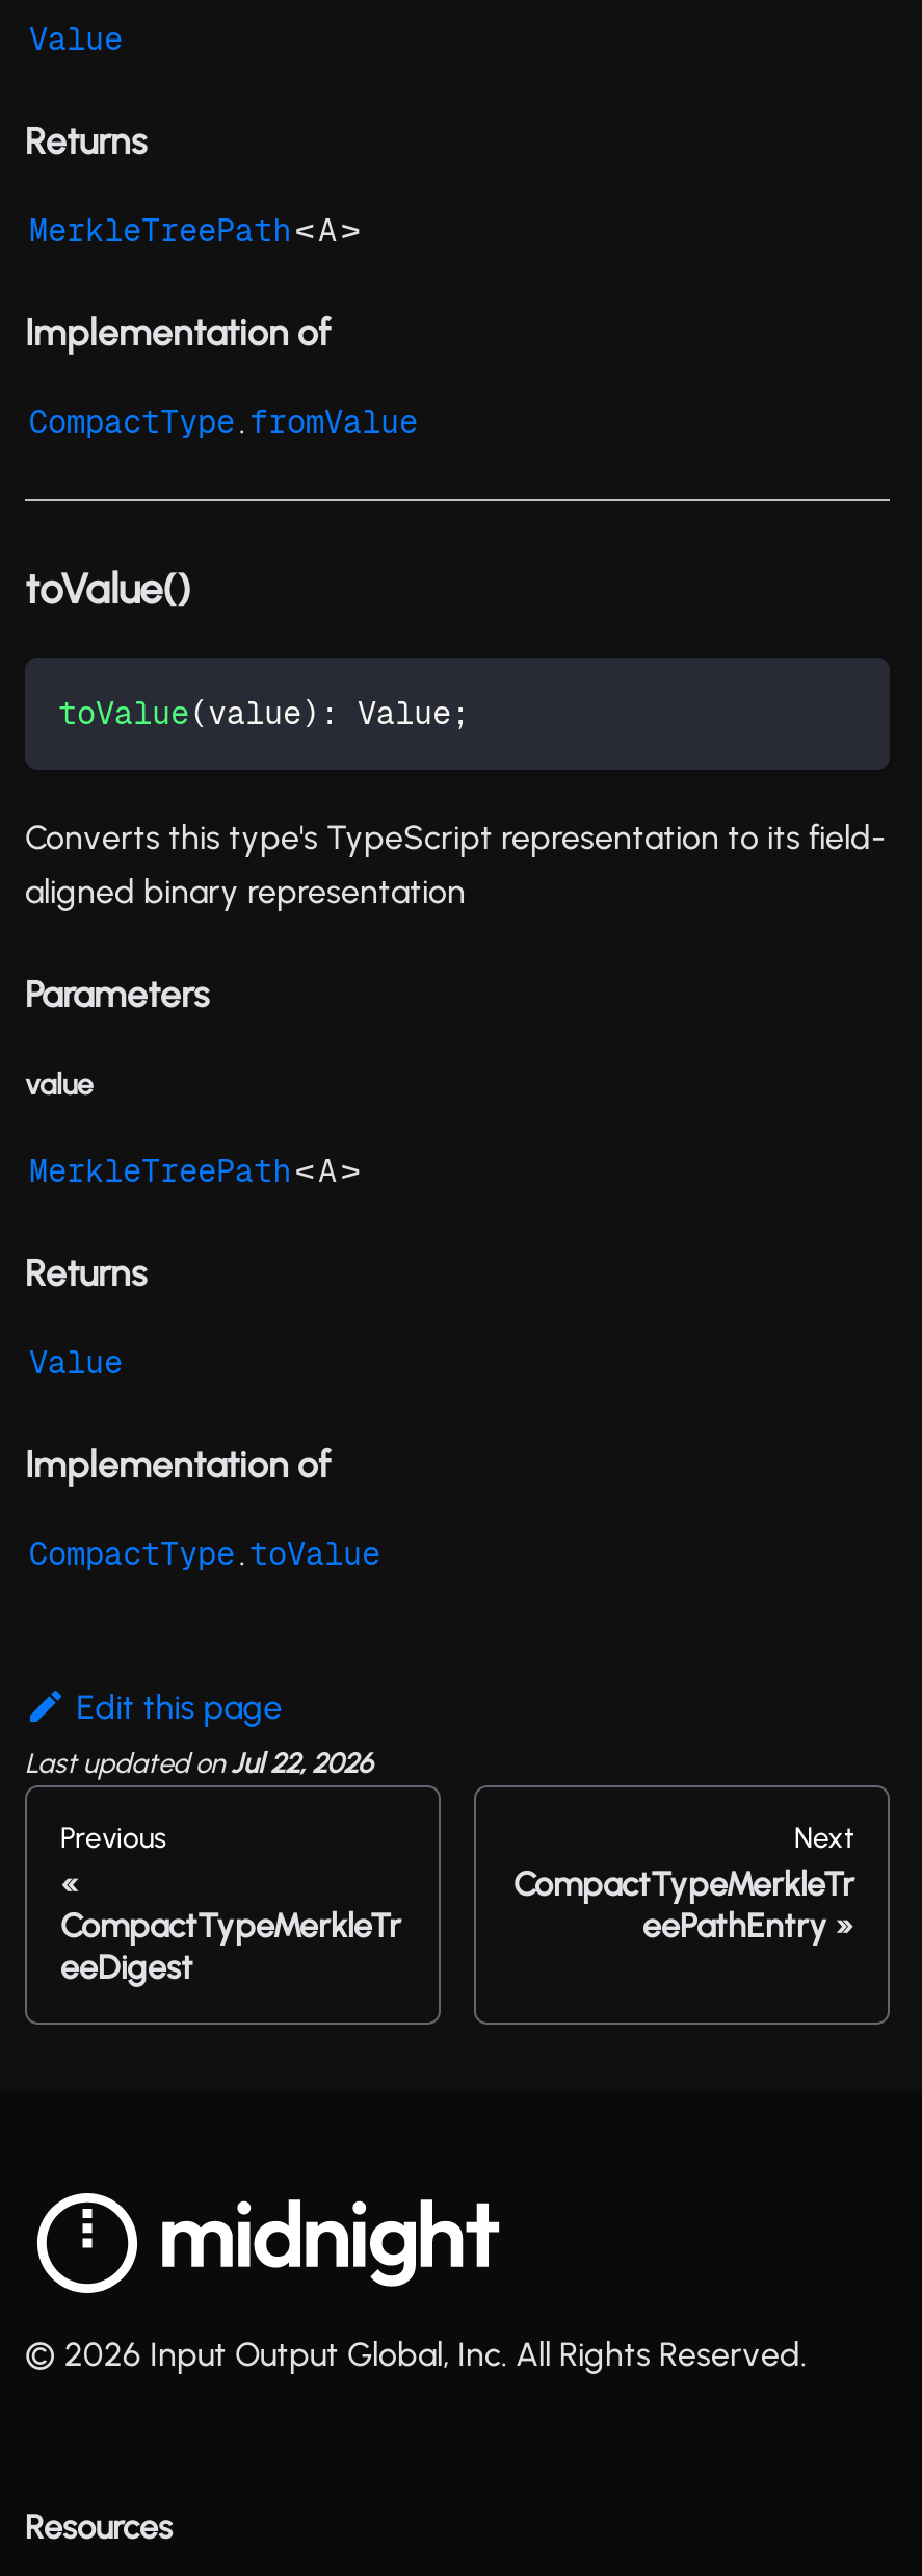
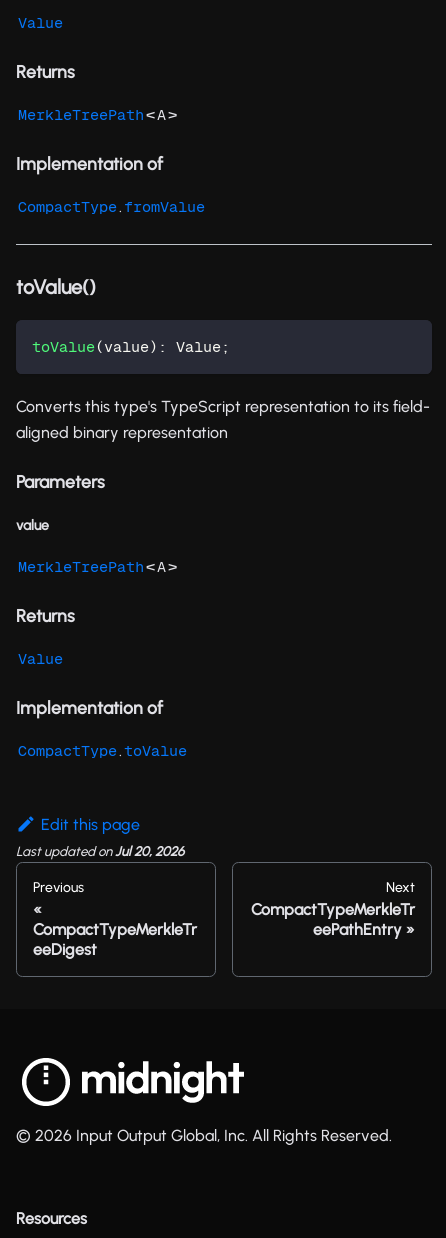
- Last updatedonJul 22, 2026
+ Last updatedonJul 20, 2026
